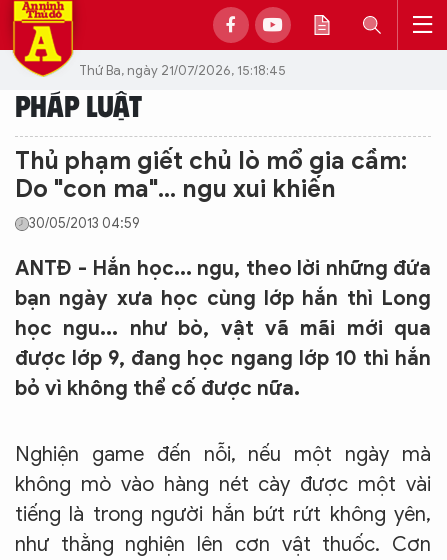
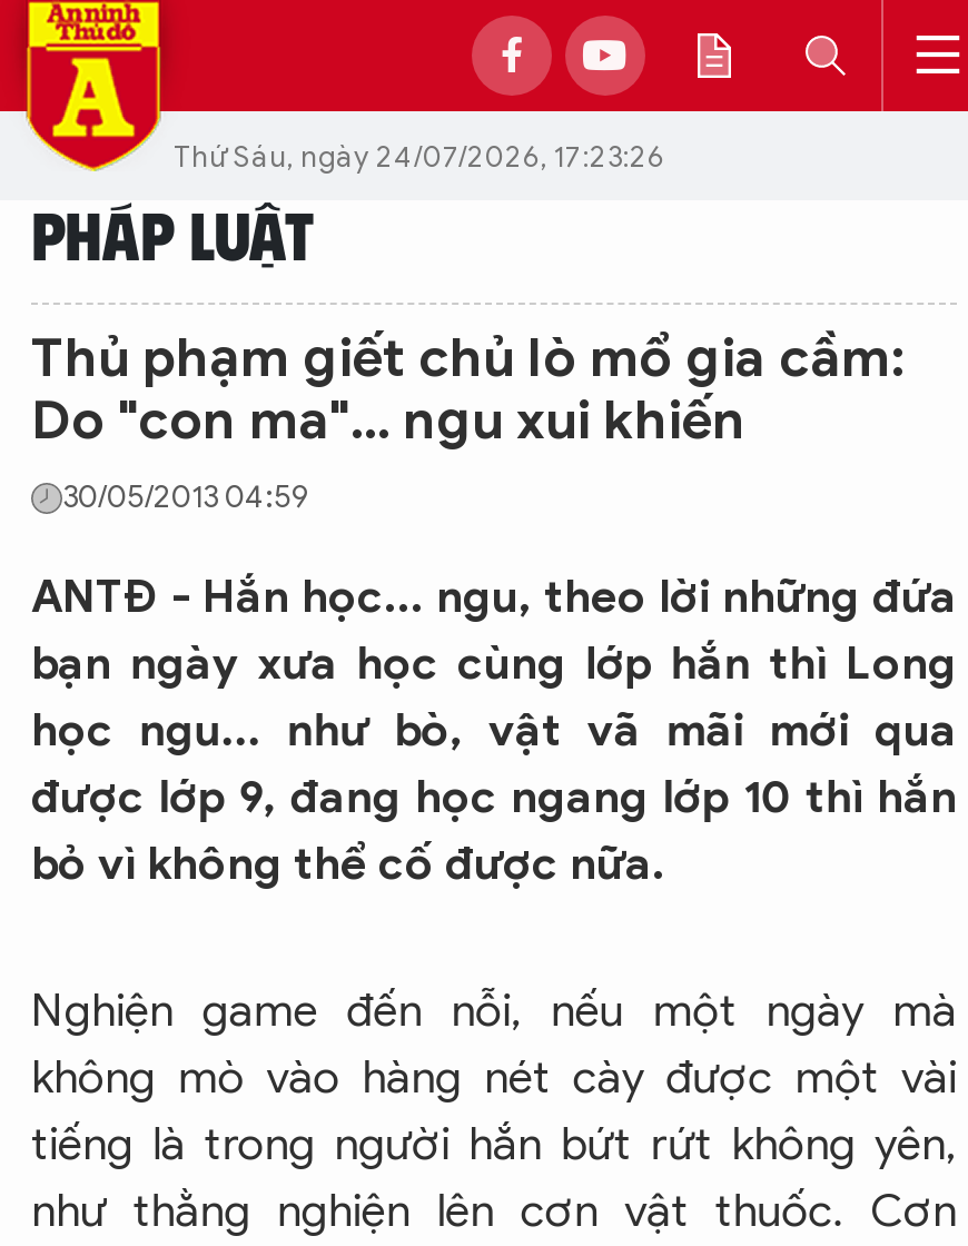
- Thứ Ba, ngày 21/07/2026, 15:18:45
+ Thứ Sáu, ngày 24/07/2026, 17:23:26
